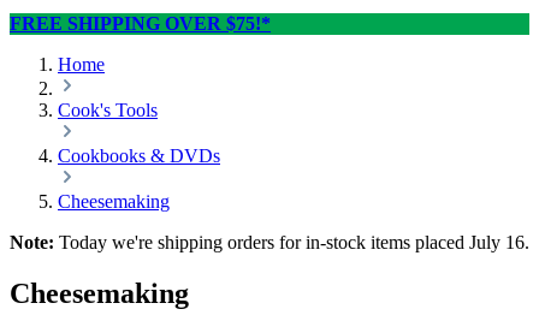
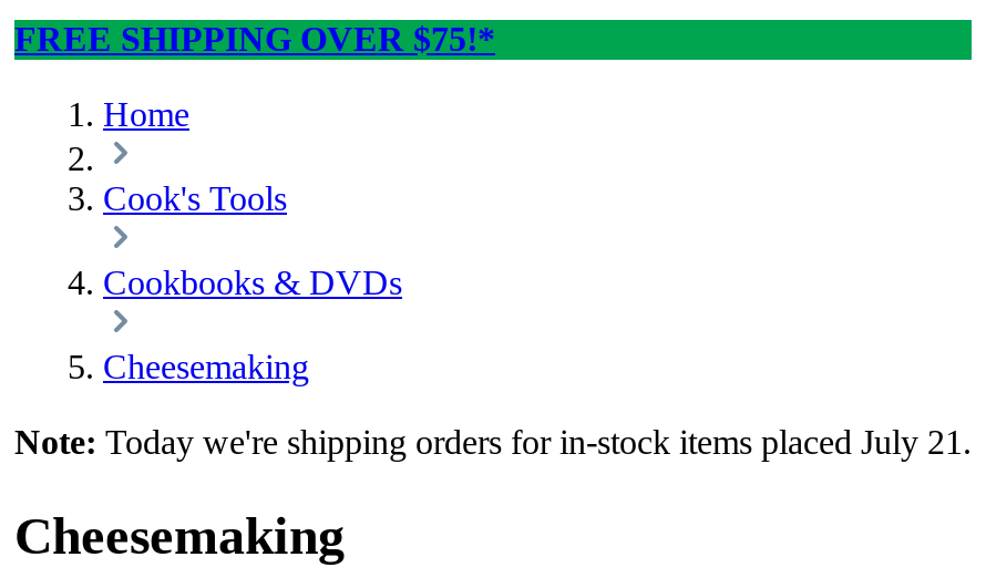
- Note: Today we're shipping orders for in-stock items placed July 16.
+ Note: Today we're shipping orders for in-stock items placed July 21.
